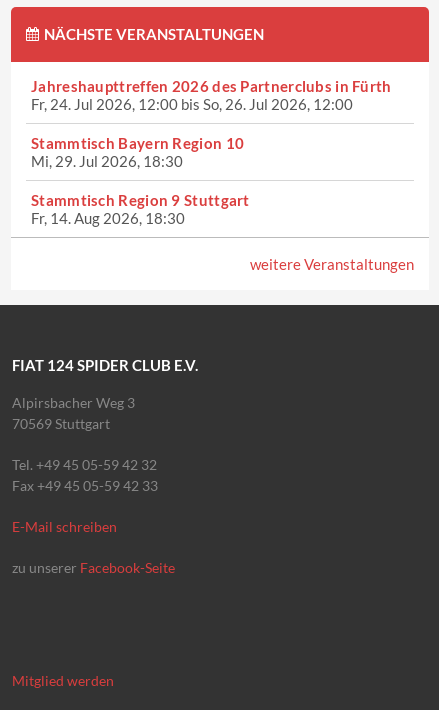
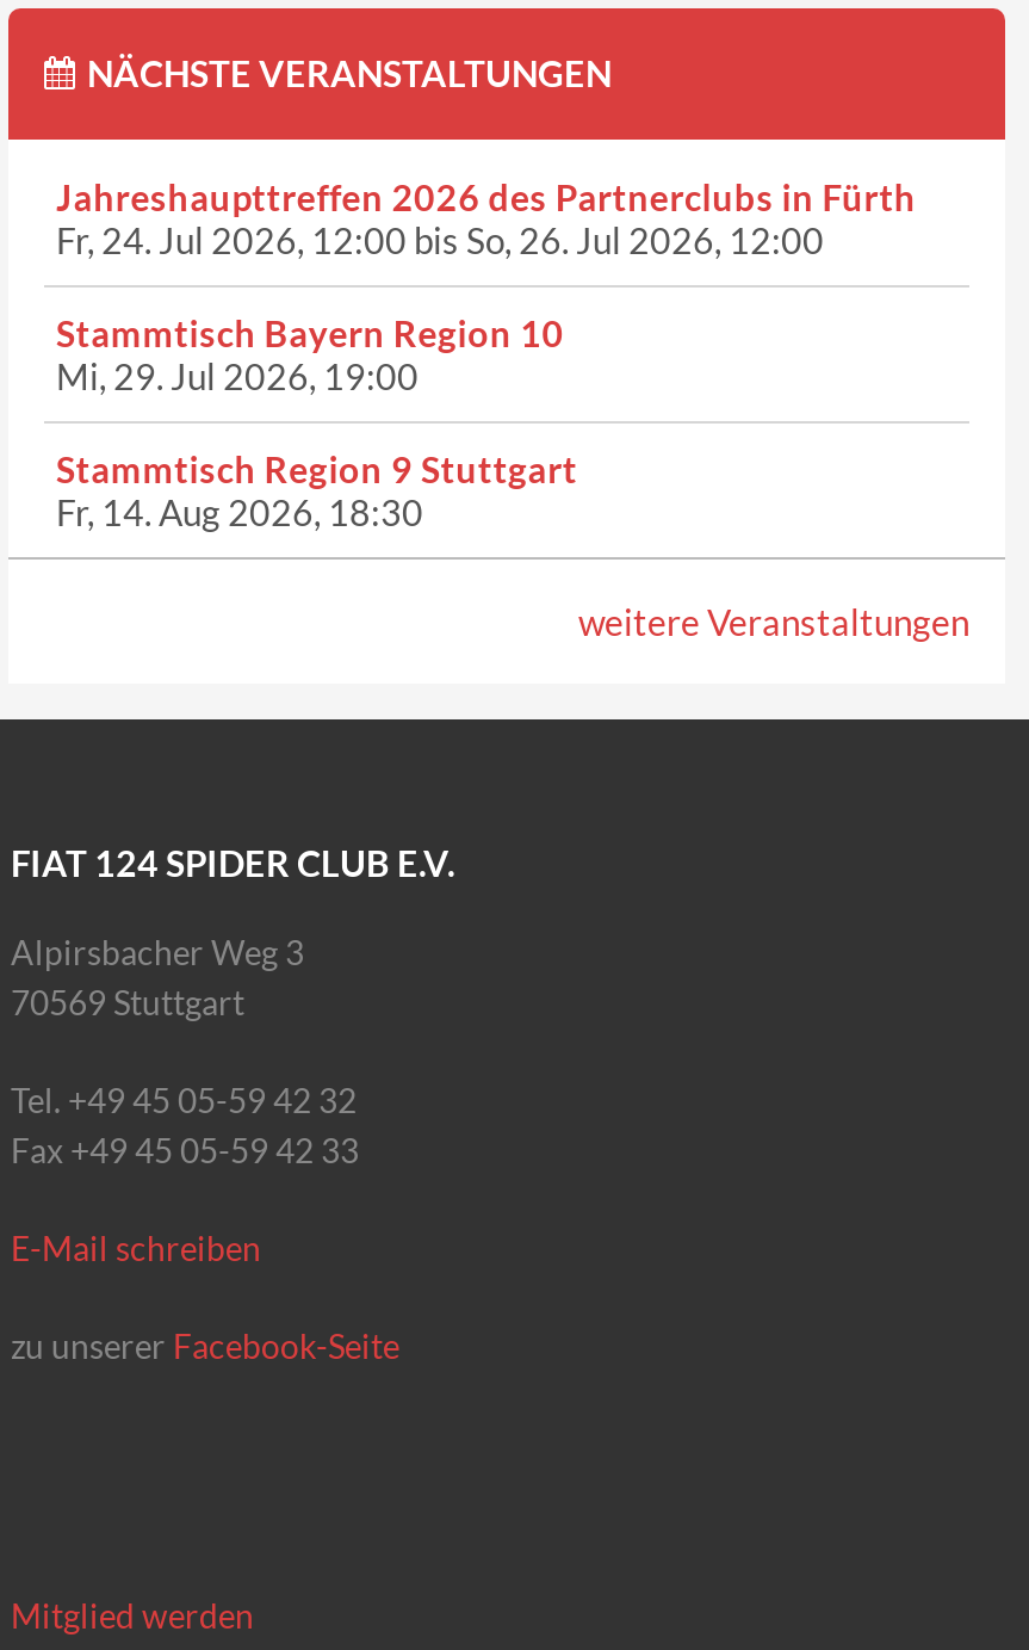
- Mi, 29. Jul 2026, 18:30
+ Mi, 29. Jul 2026, 19:00
